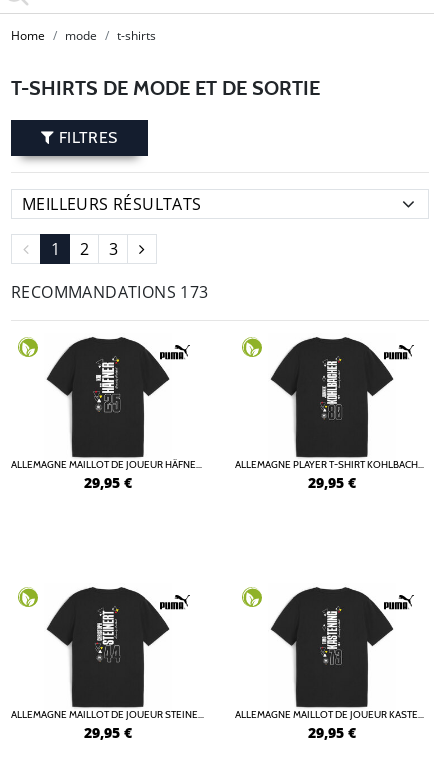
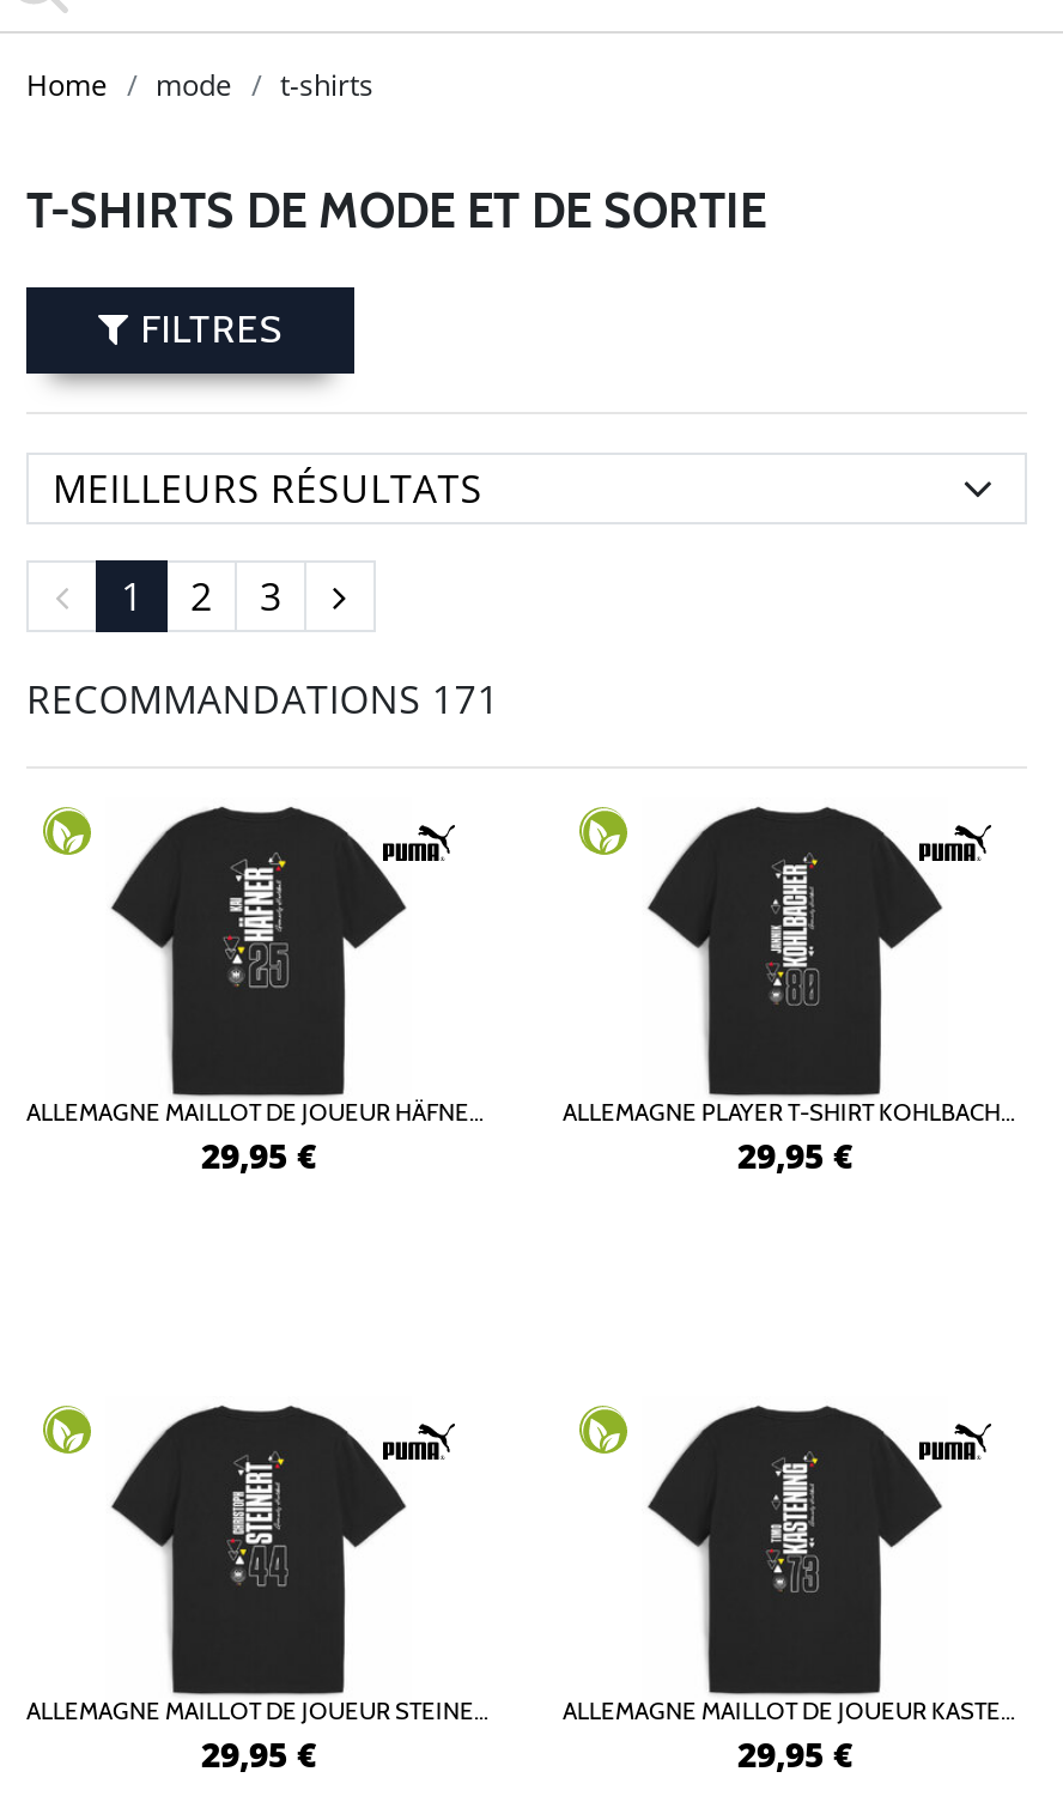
- RECOMMANDATIONS 173
+ RECOMMANDATIONS 171
